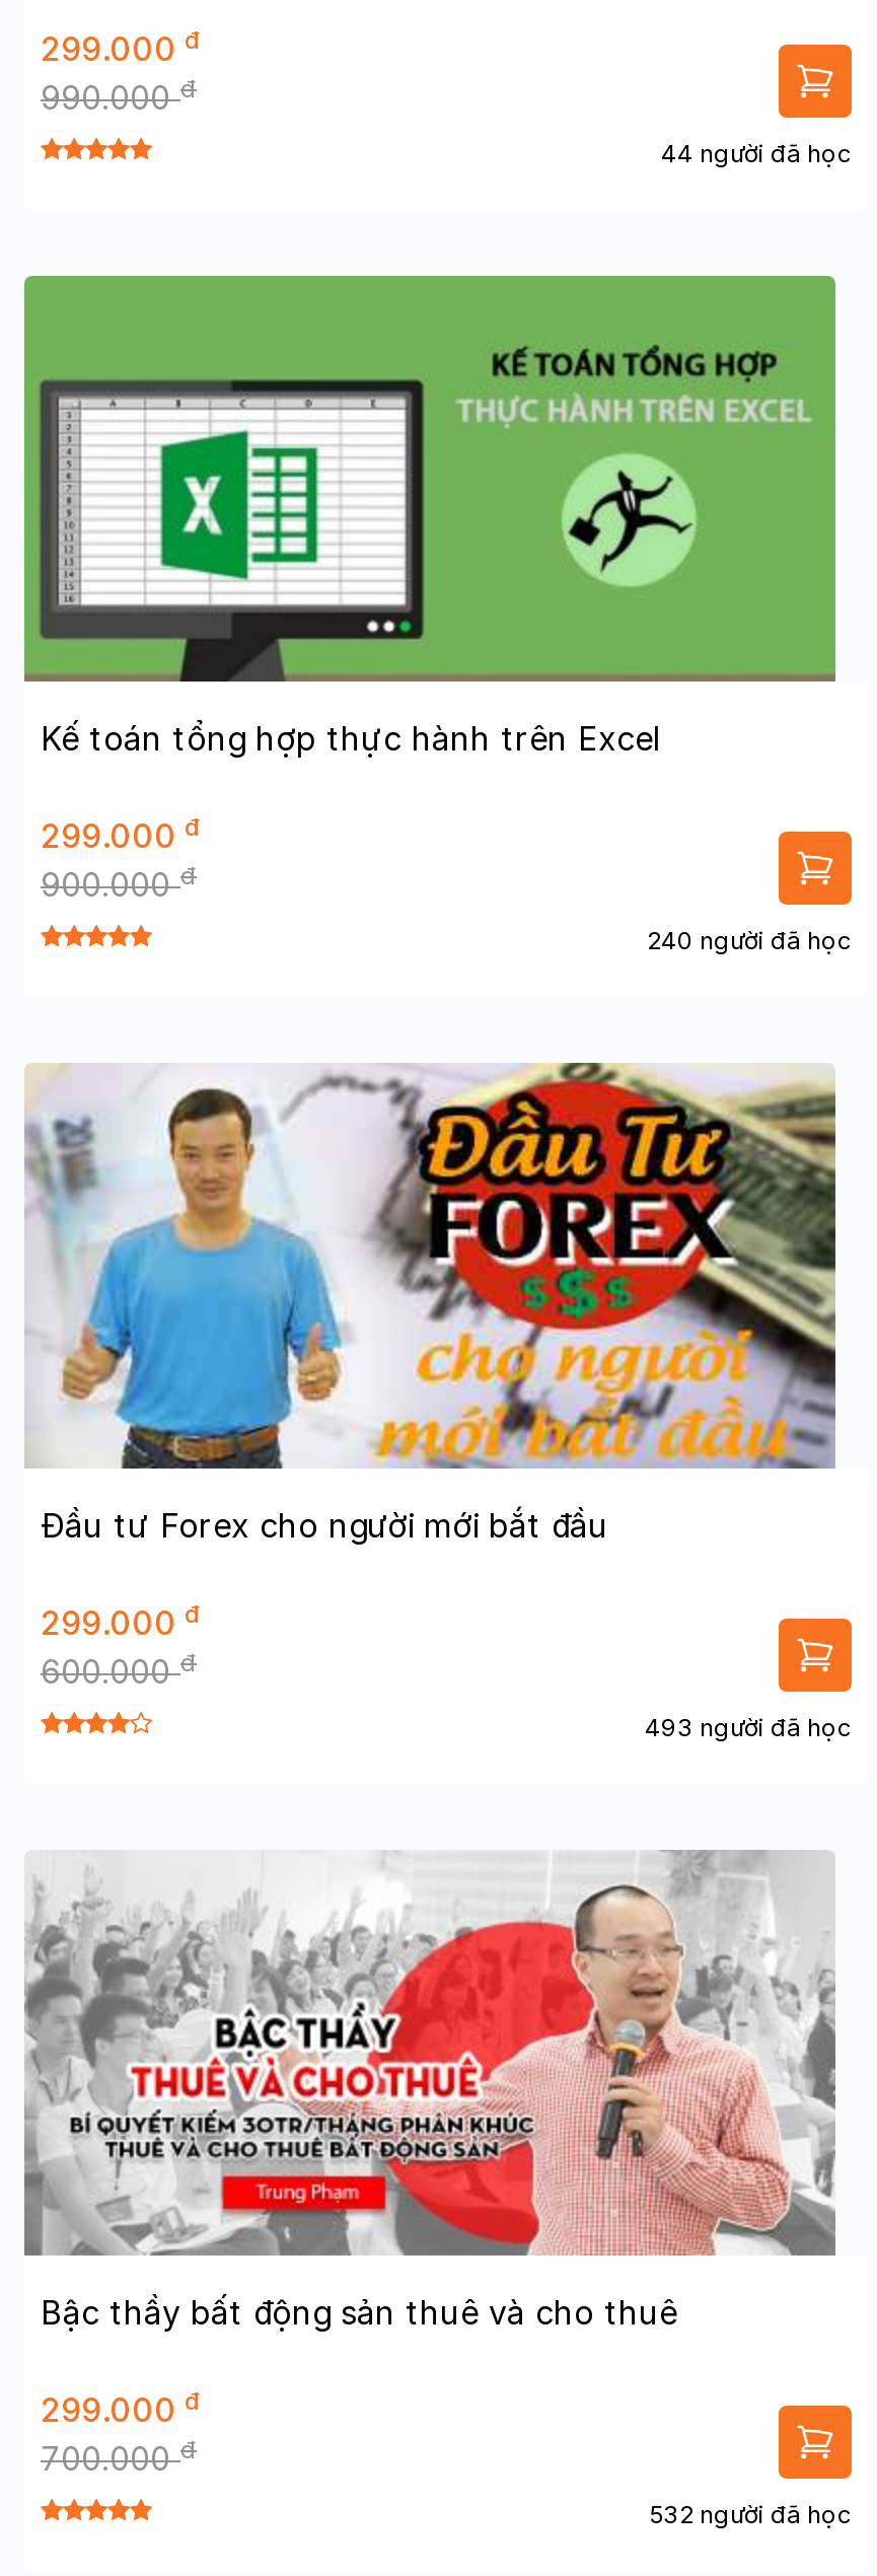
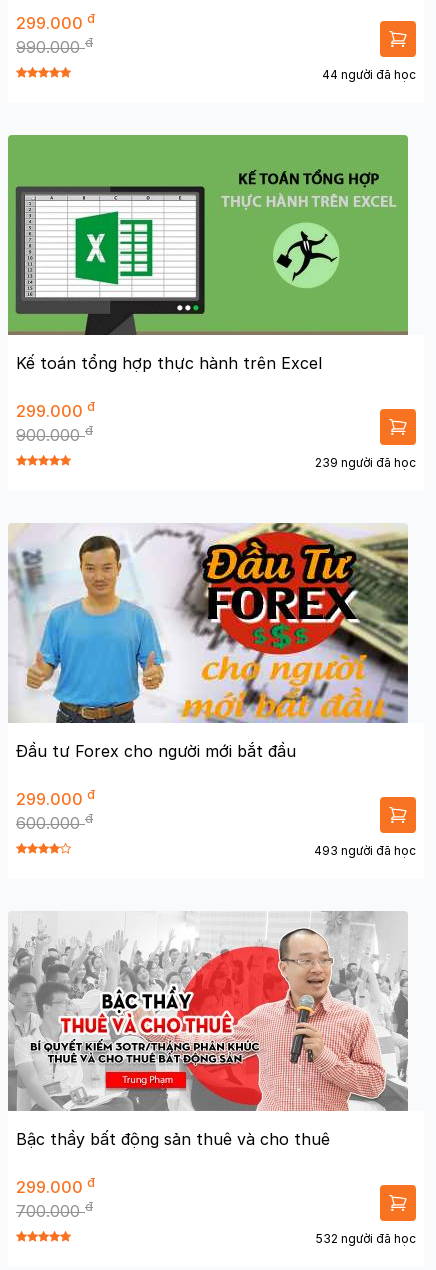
- 240 người đã học
+ 239 người đã học
